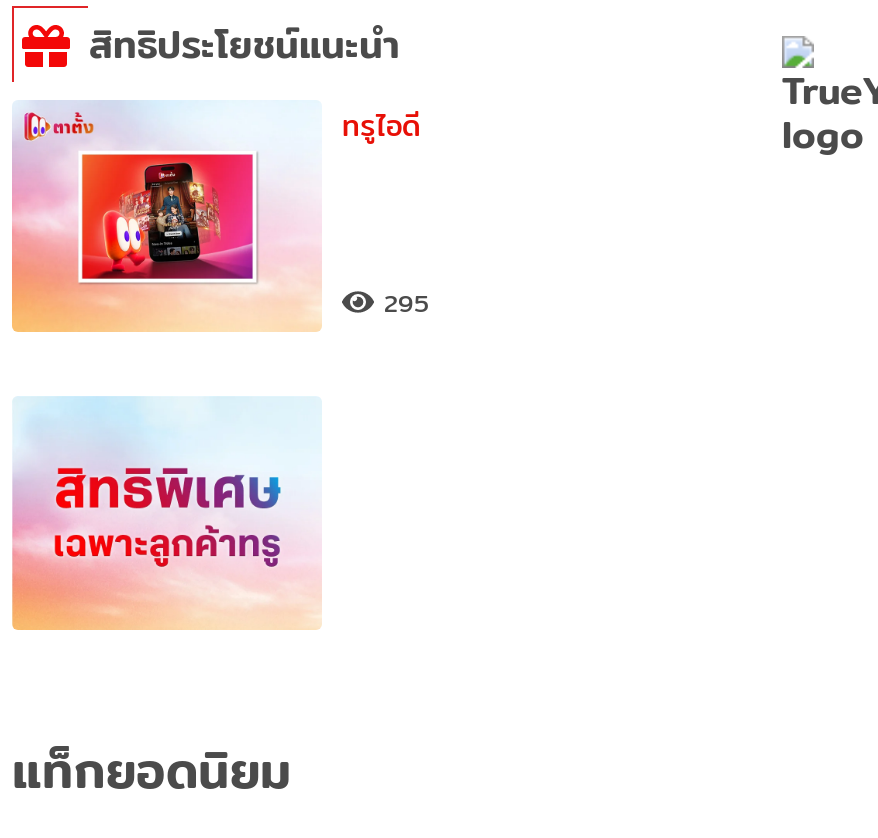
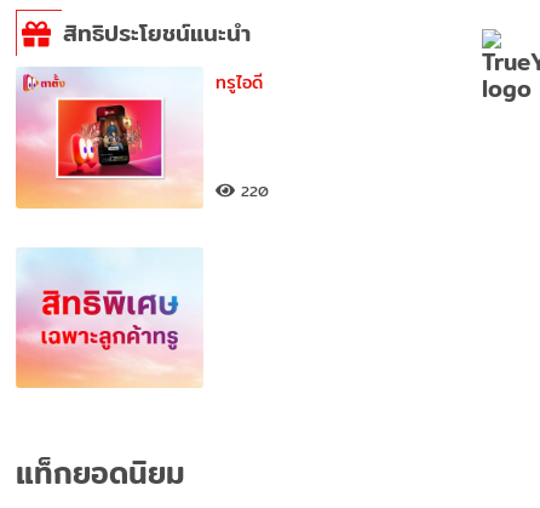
- 295
+ 220
